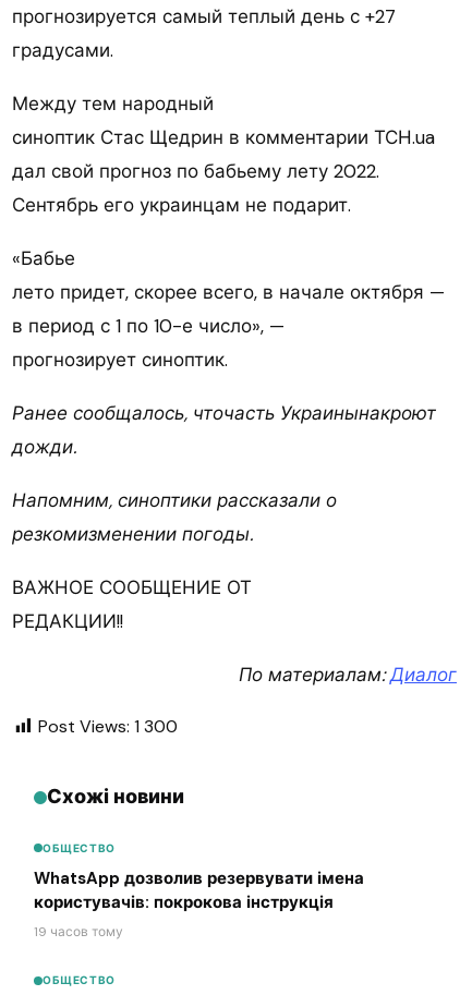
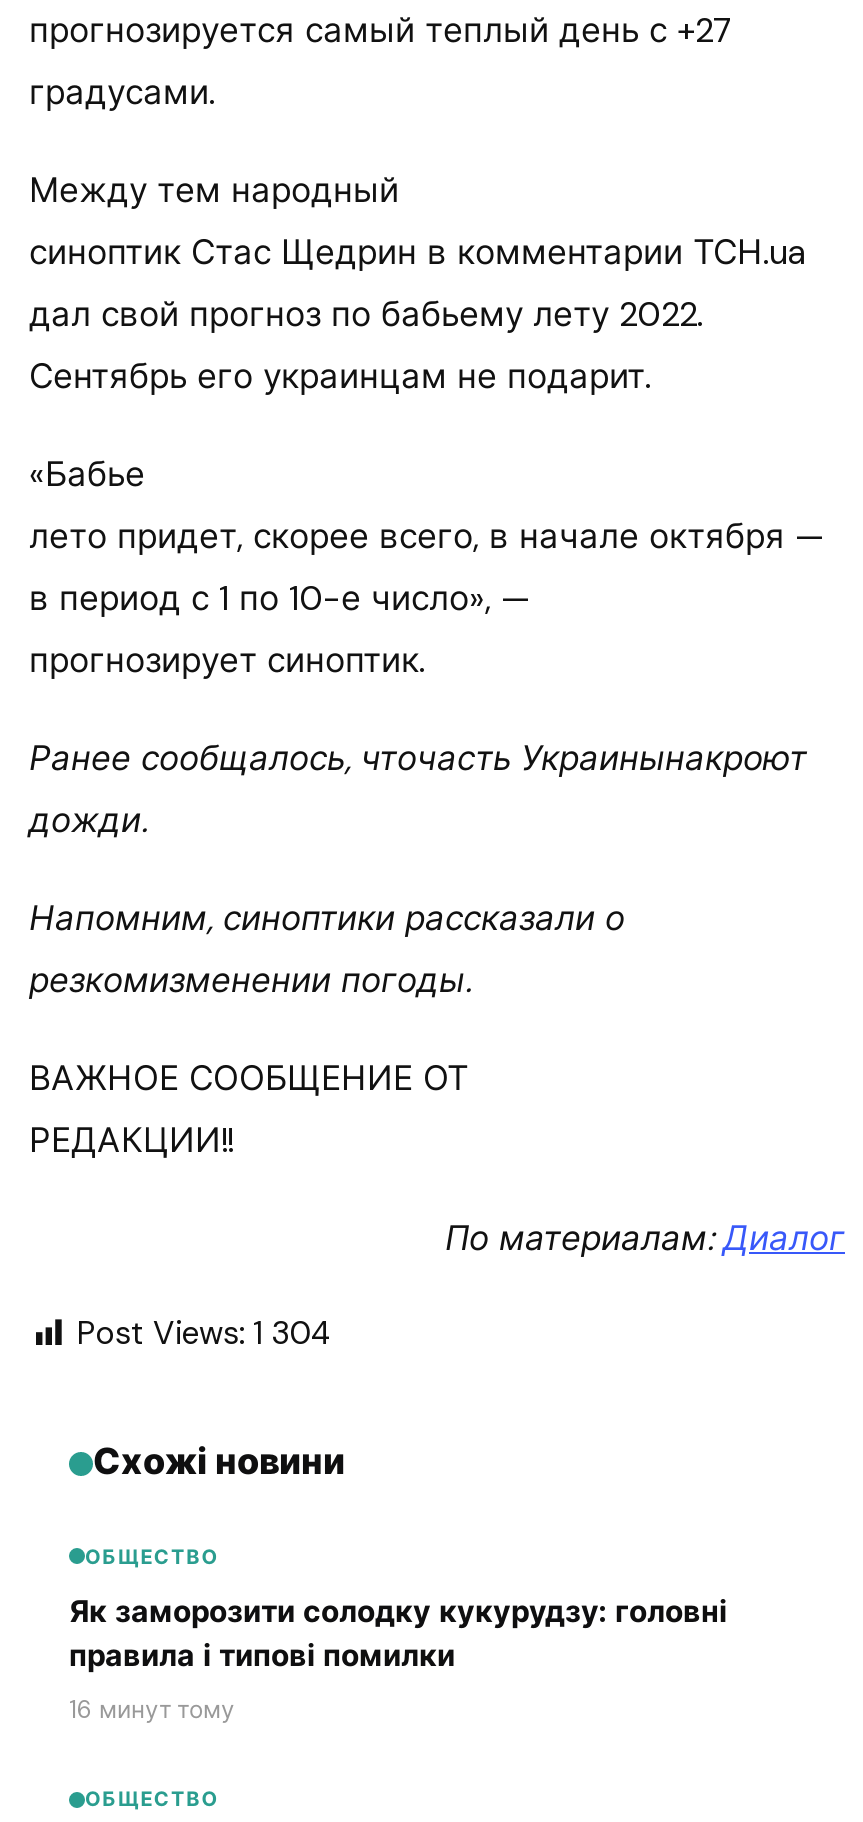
- Post Views: 1 300
+ Post Views: 1 304

- WhatsApp дозволив резервувати імена
- користувачів: покрокова інструкція
- 19 часов тому
+ Як заморозити солодку кукурудзу: головні
+ правила і типові помилки
+ 16 минут тому
